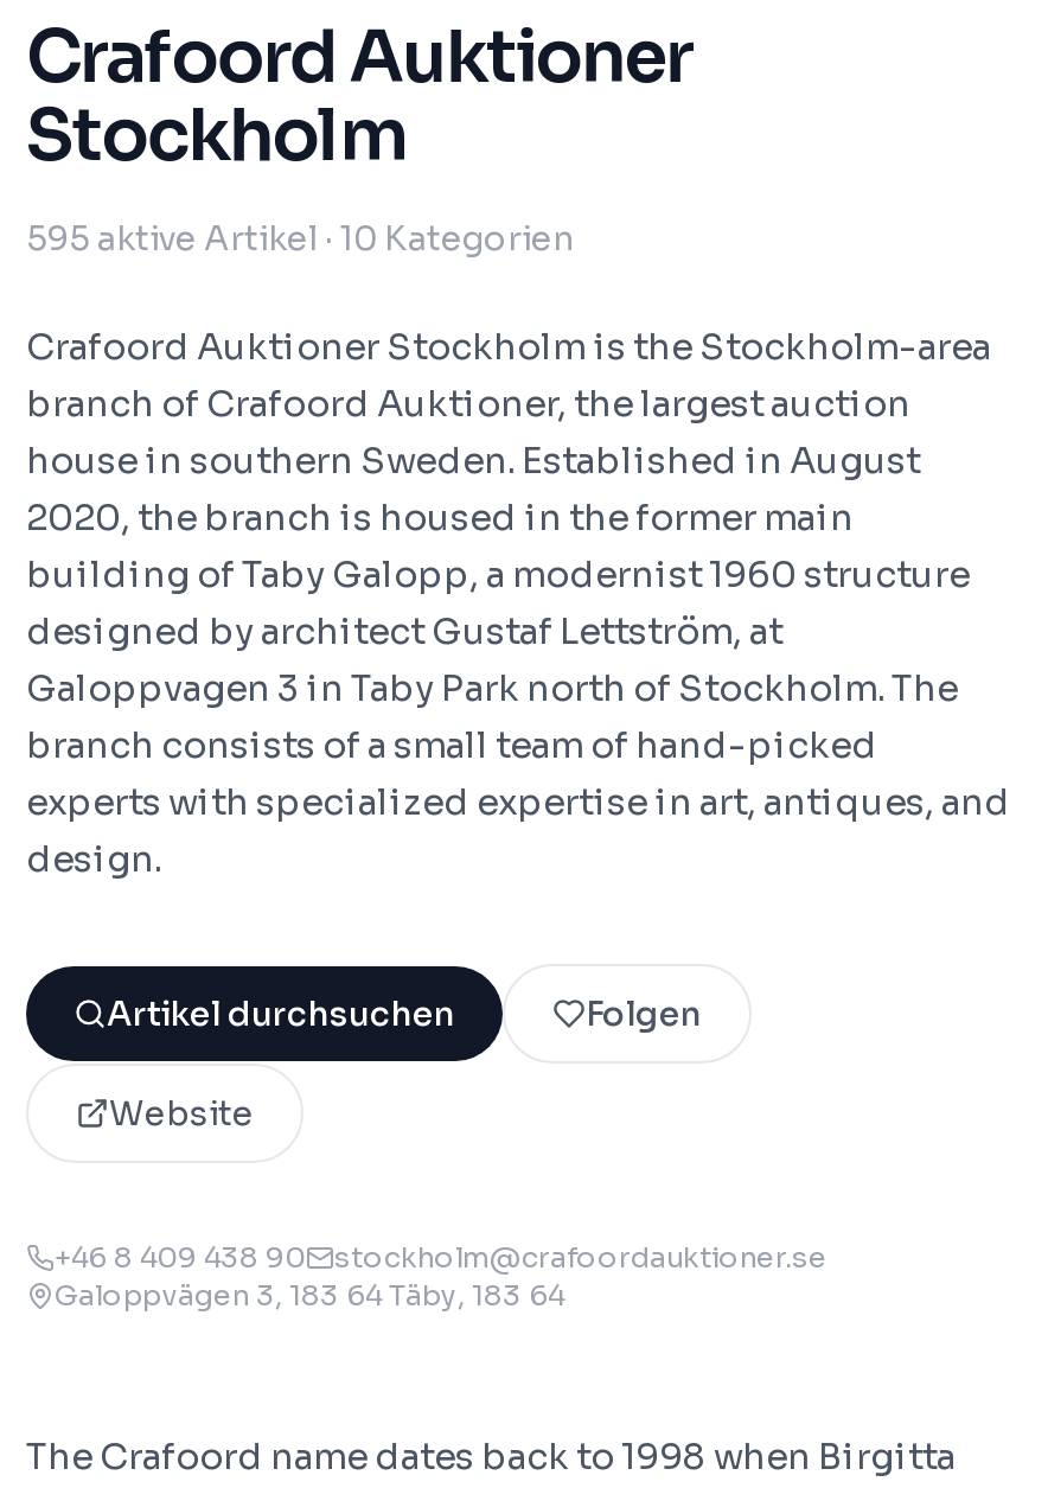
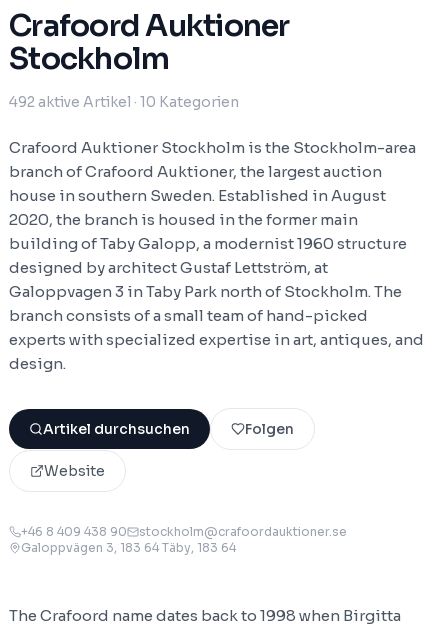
- 595 aktive Artikel · 10 Kategorien
+ 492 aktive Artikel · 10 Kategorien
